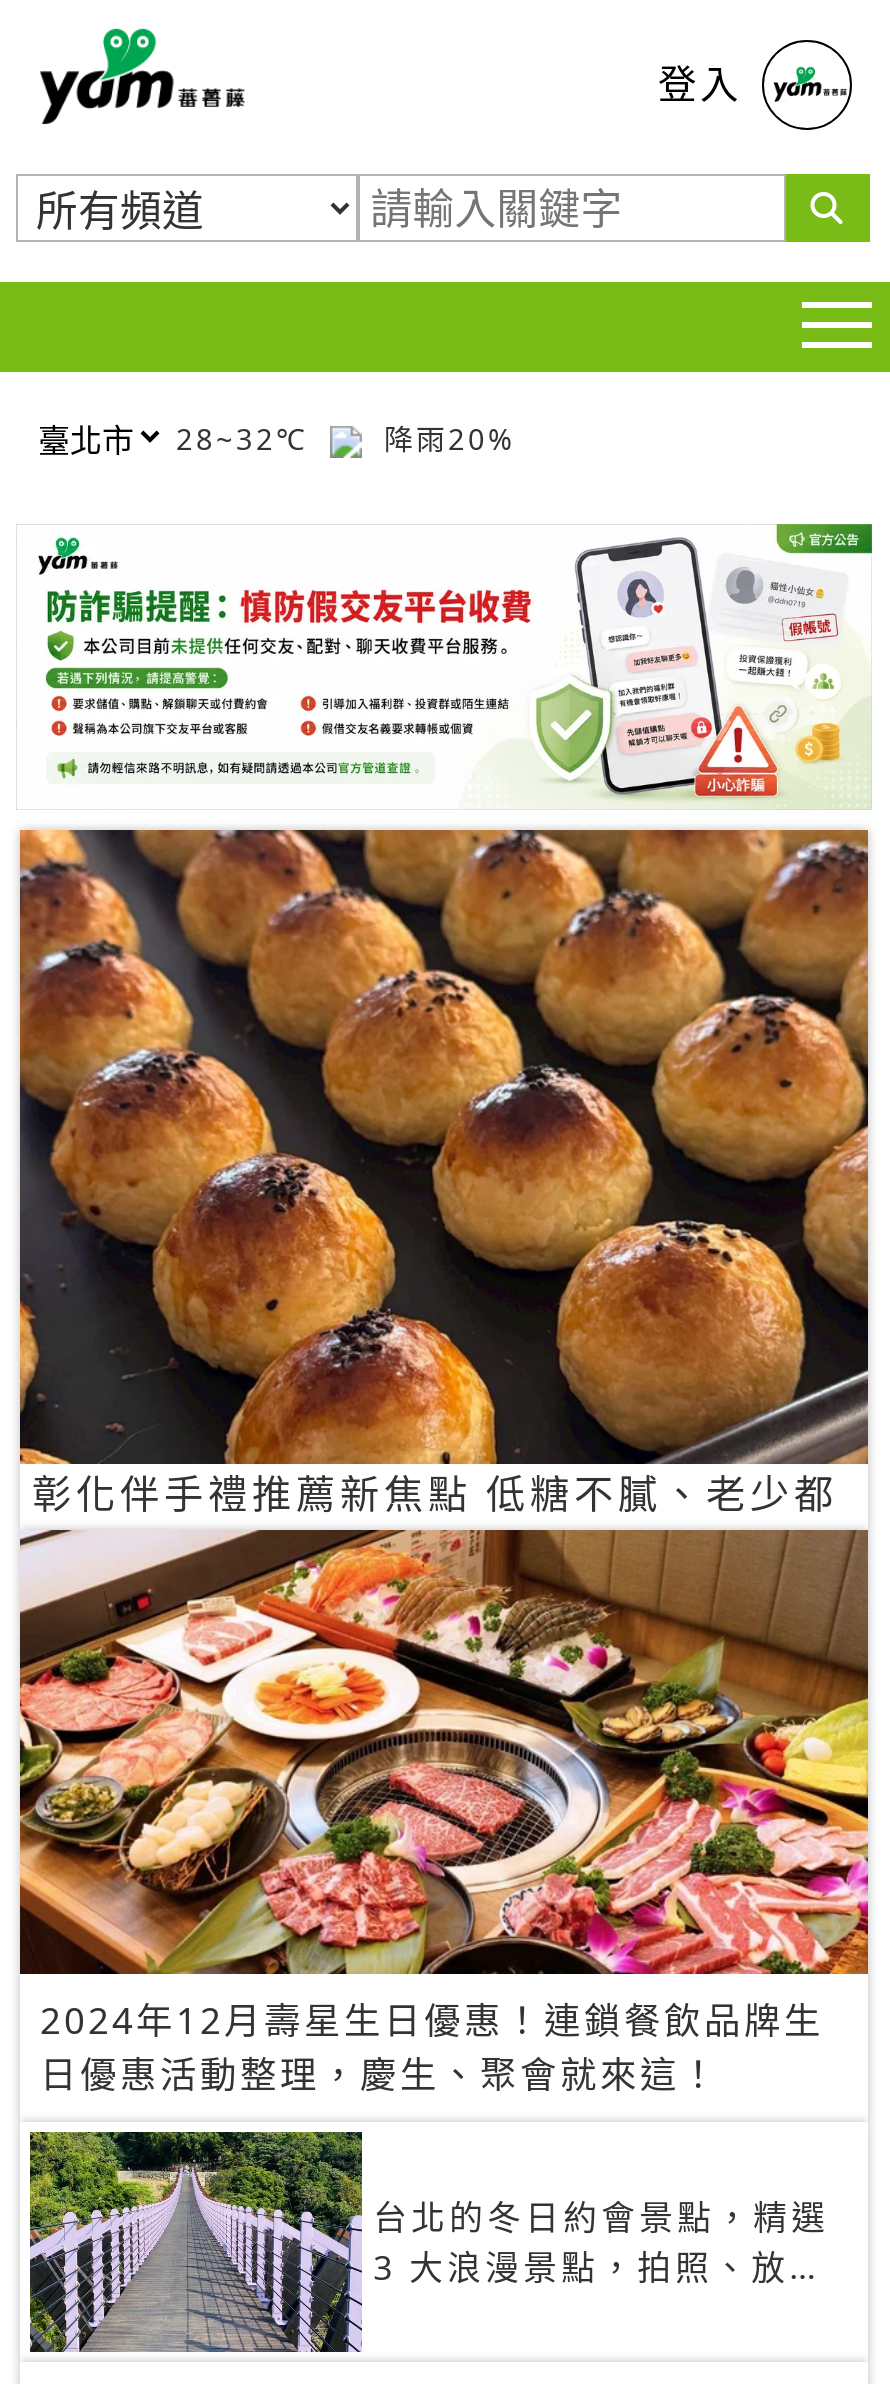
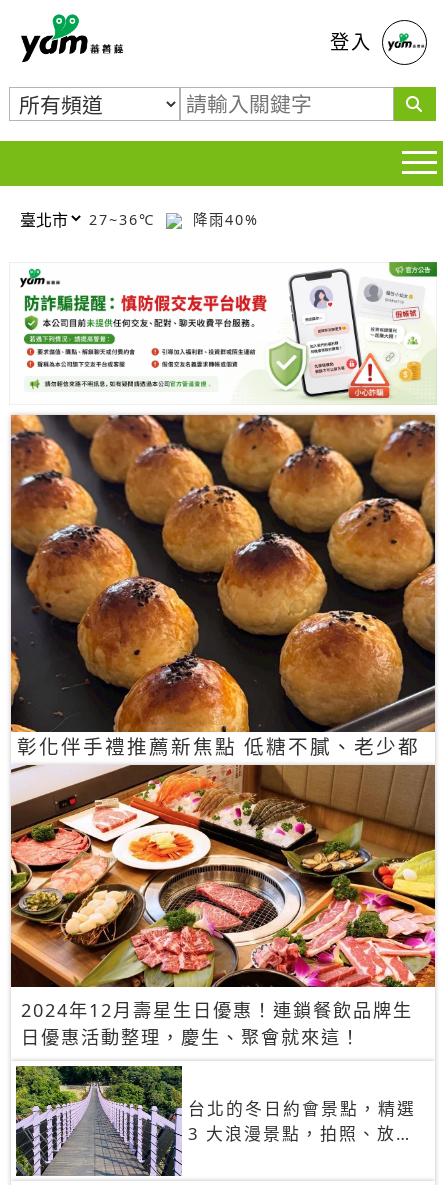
- 28~32℃
+ 27~36℃

- 降雨20%
+ 降雨40%
